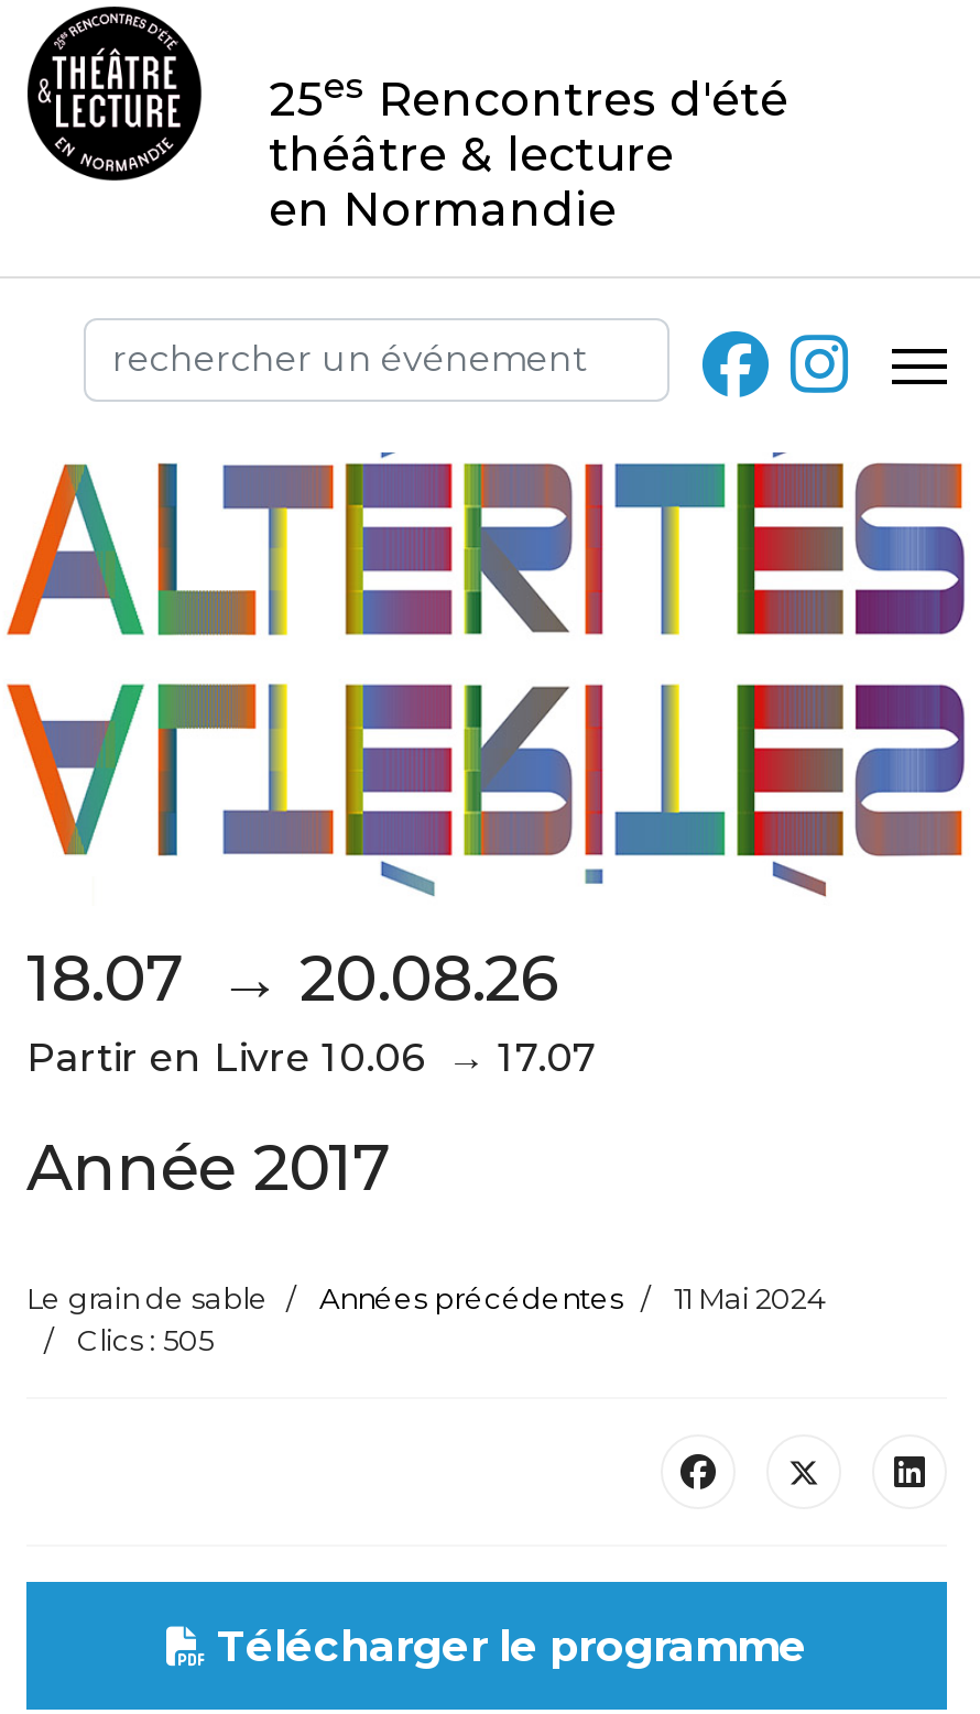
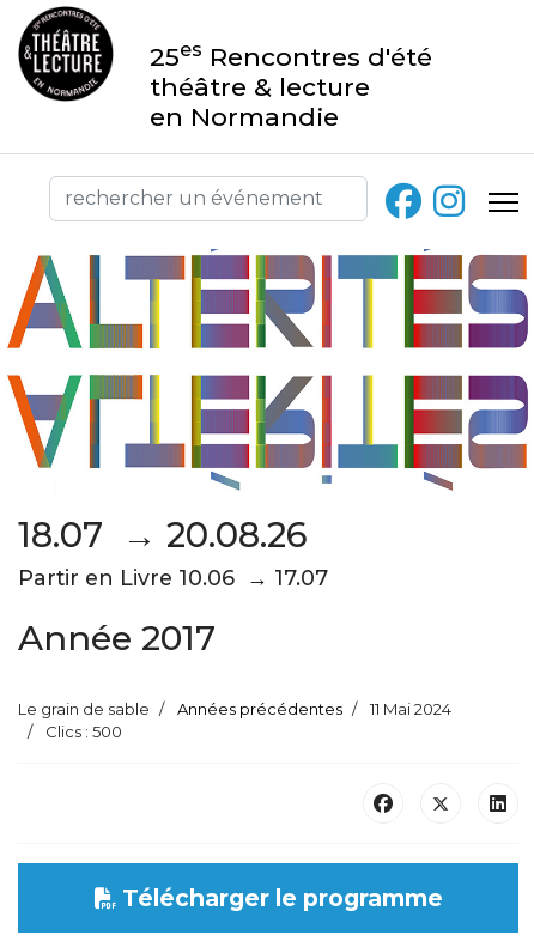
- Clics : 505
+ Clics : 500
